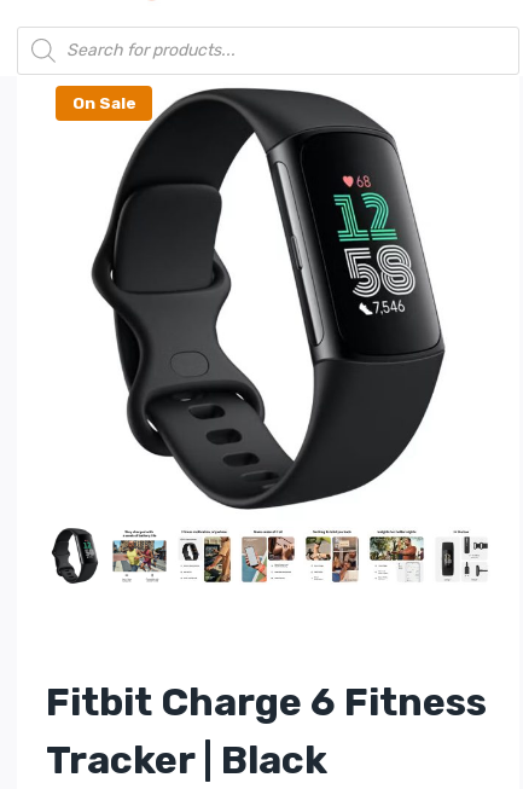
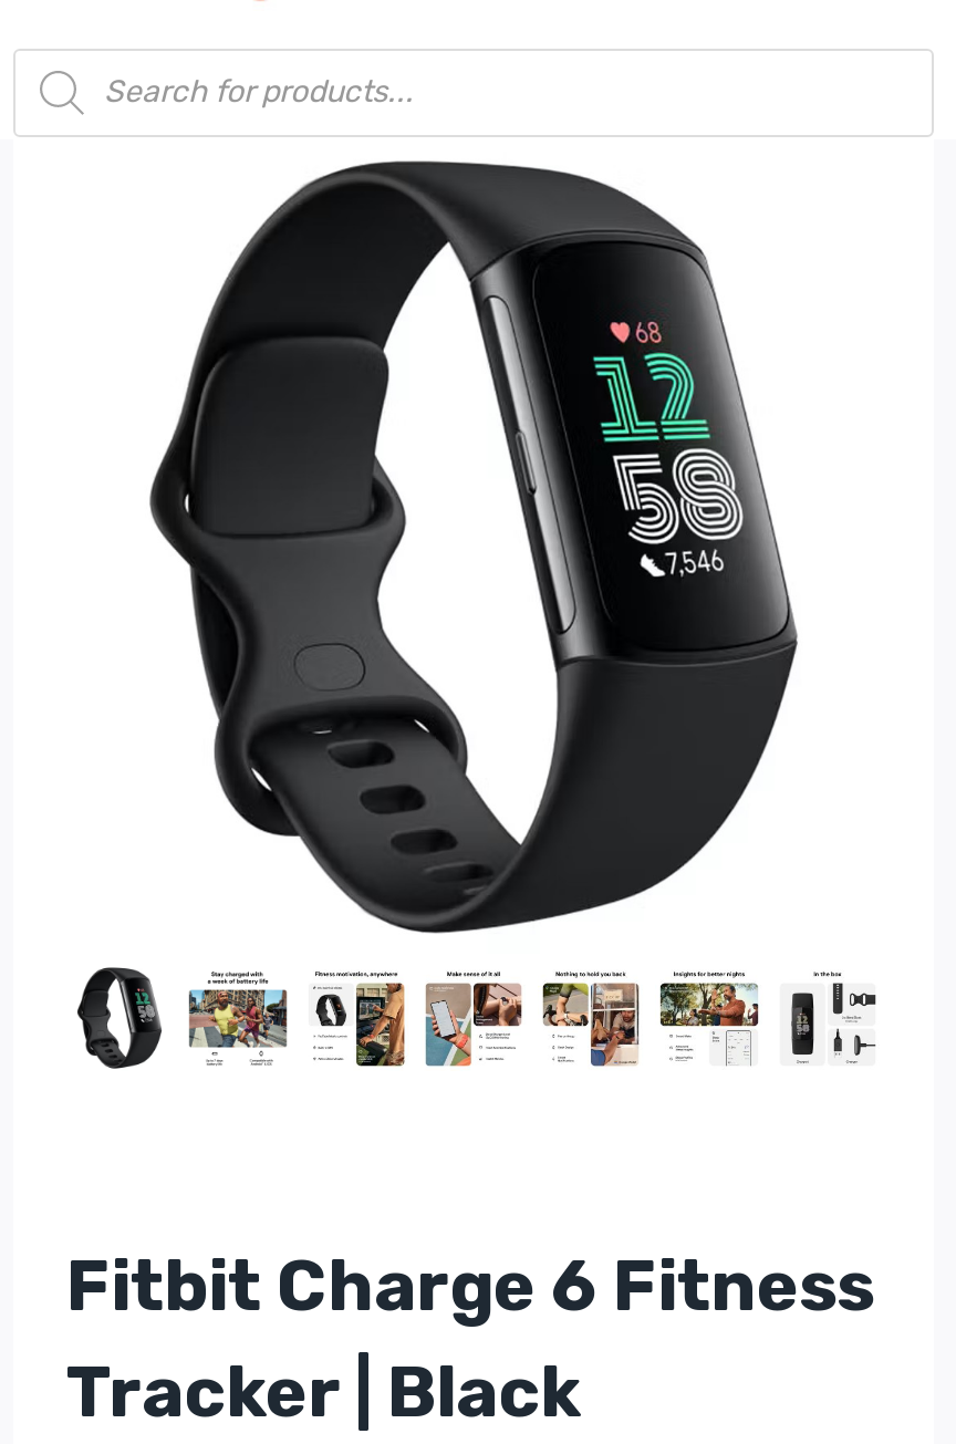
- On Sale
